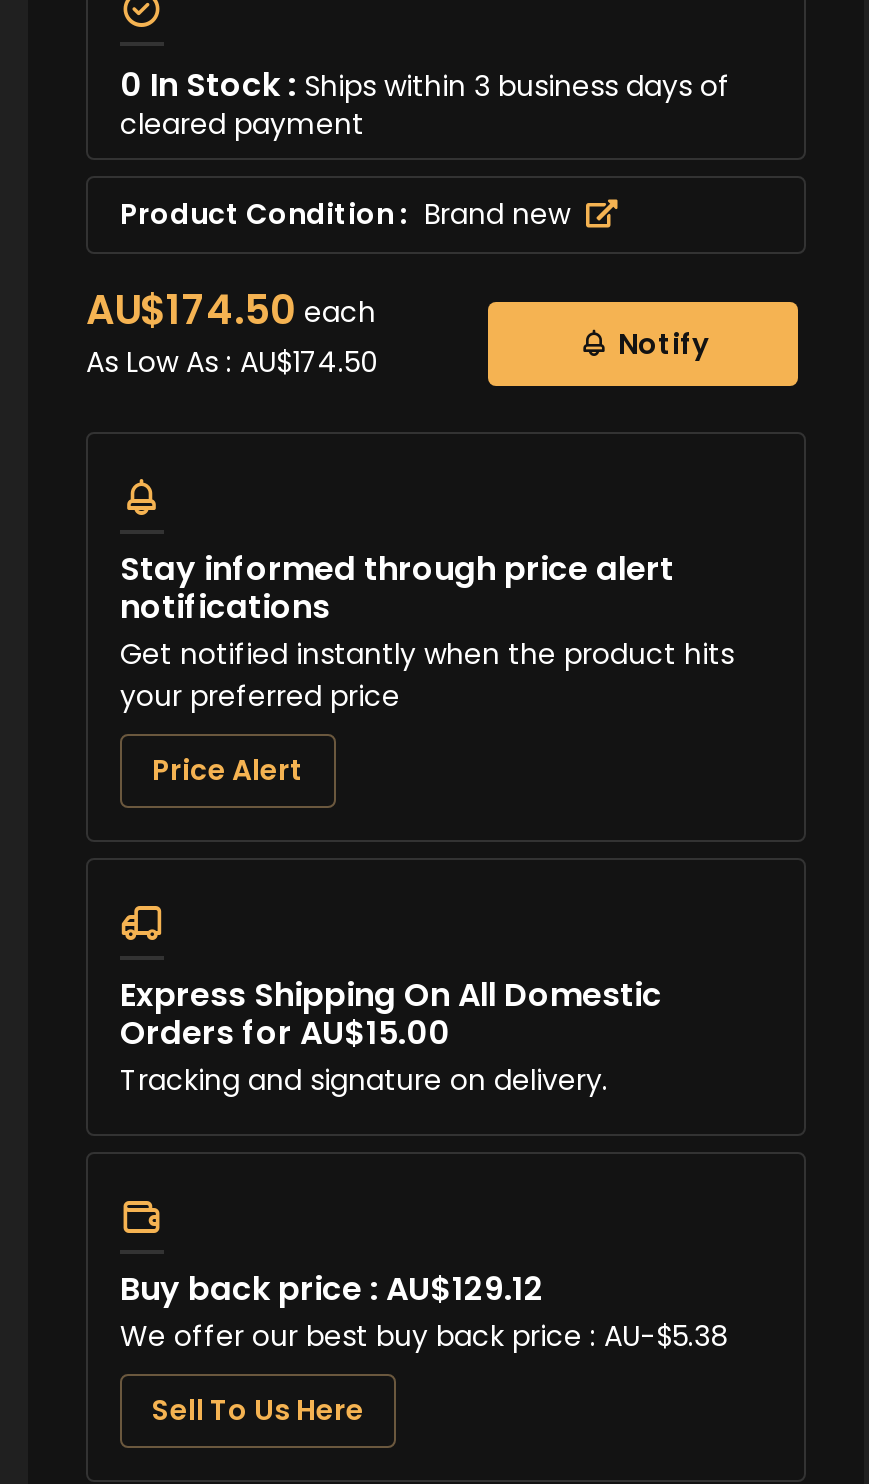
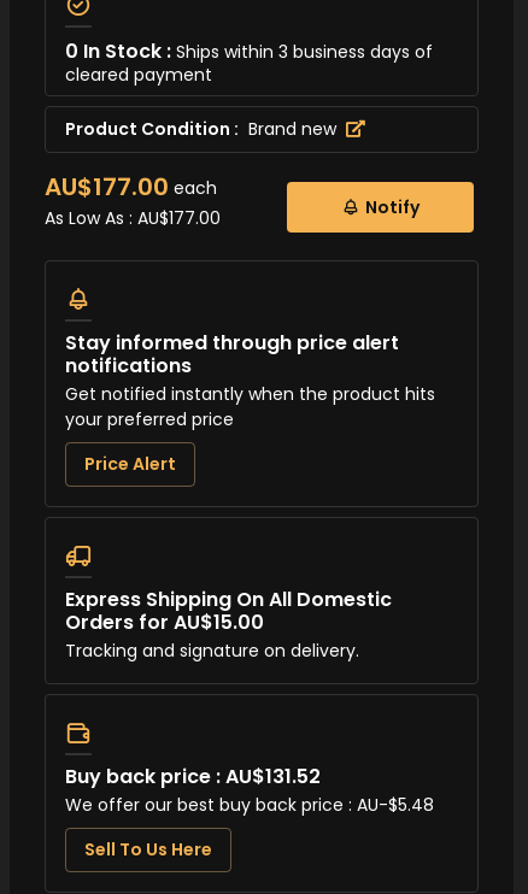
- AU$174.50 each
+ AU$177.00 each

- As Low As : AU$174.50
+ As Low As : AU$177.00

- Buy back price : AU$129.12
+ Buy back price : AU$131.52

- We offer our best buy back price : AU-$5.38
+ We offer our best buy back price : AU-$5.48
